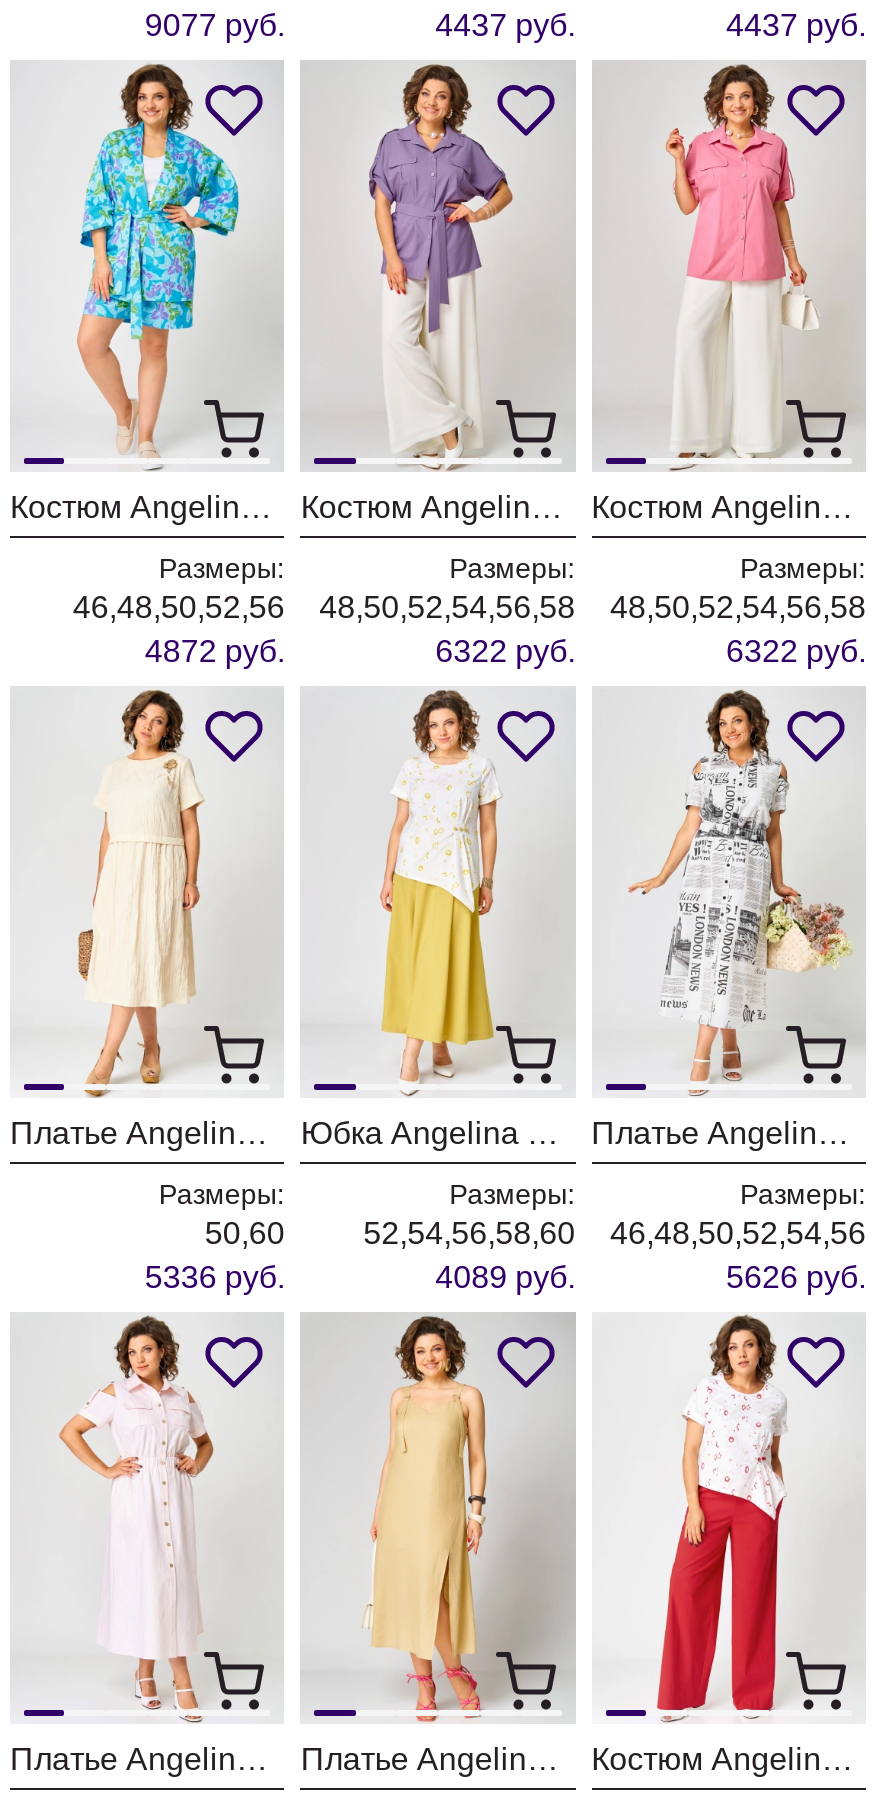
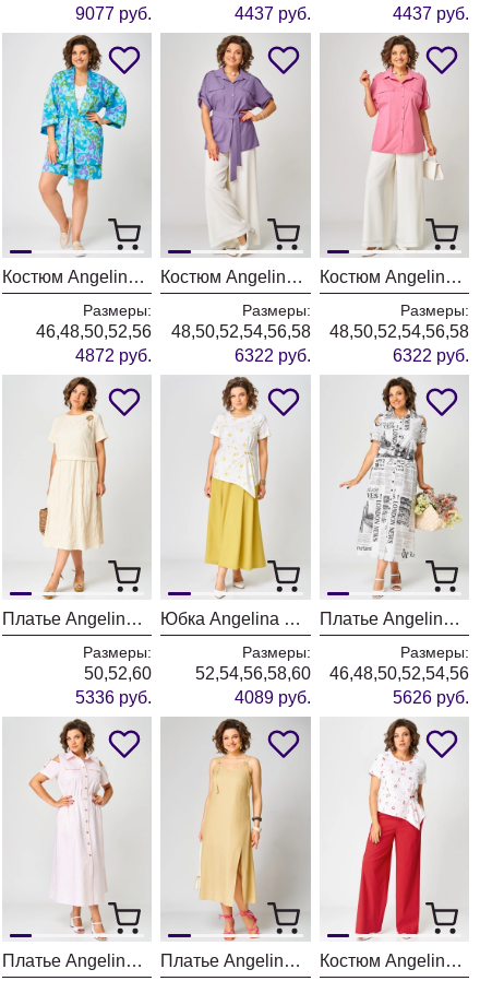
- 50,60
+ 50,52,60
